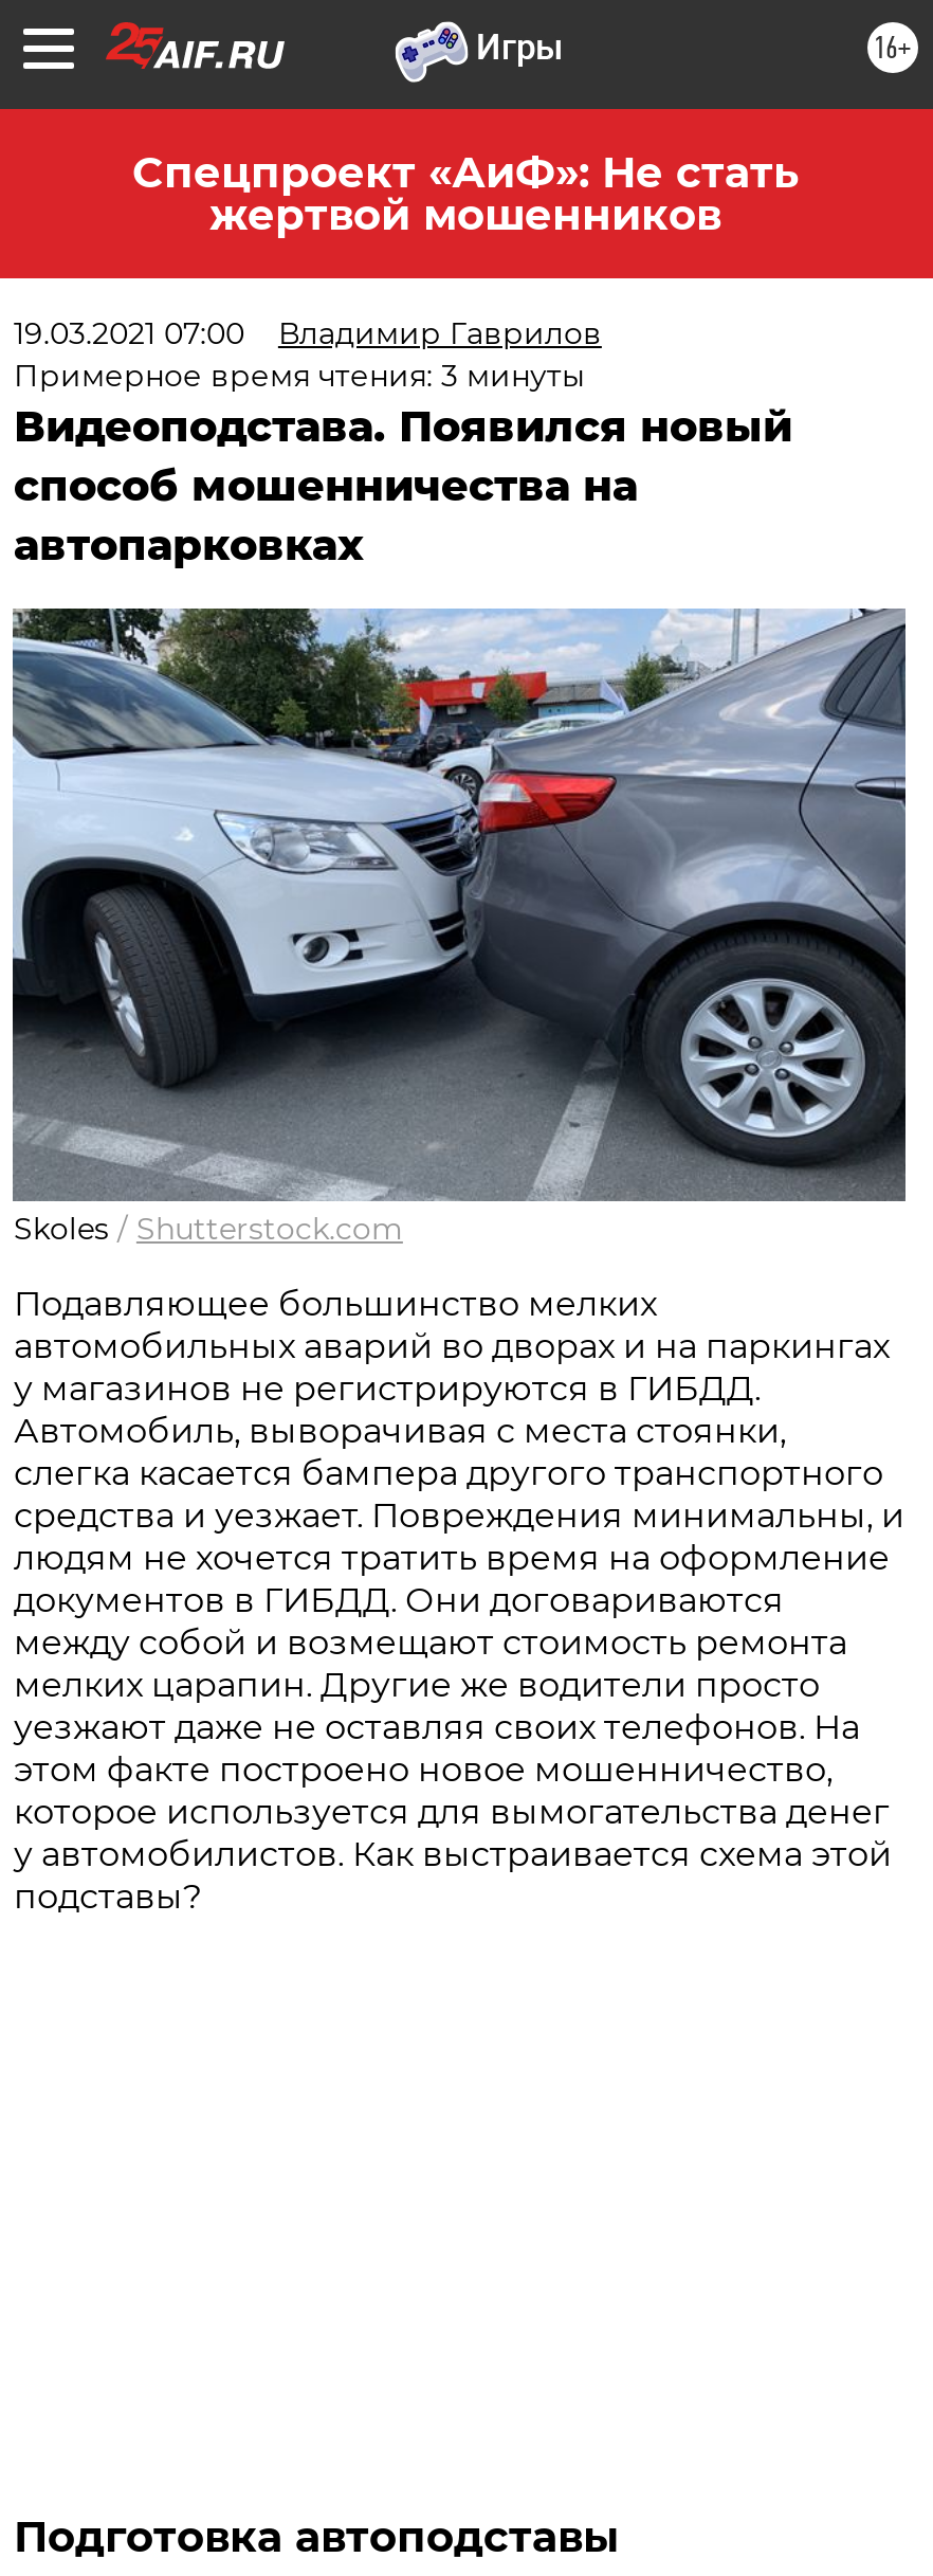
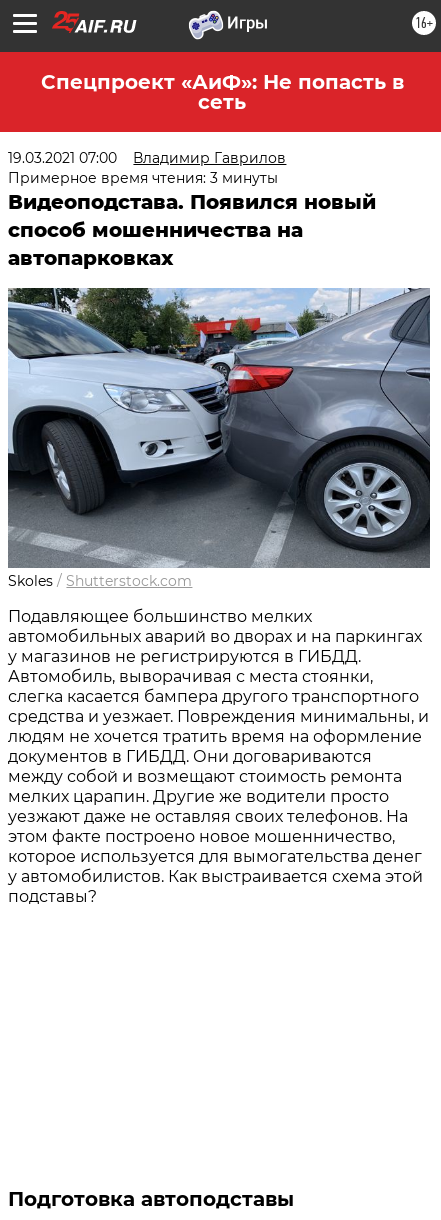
- Спецпроект «АиФ»: Не стать
- жертвой мошенников
+ Спецпроект «АиФ»: Не попасть в
+ сеть
